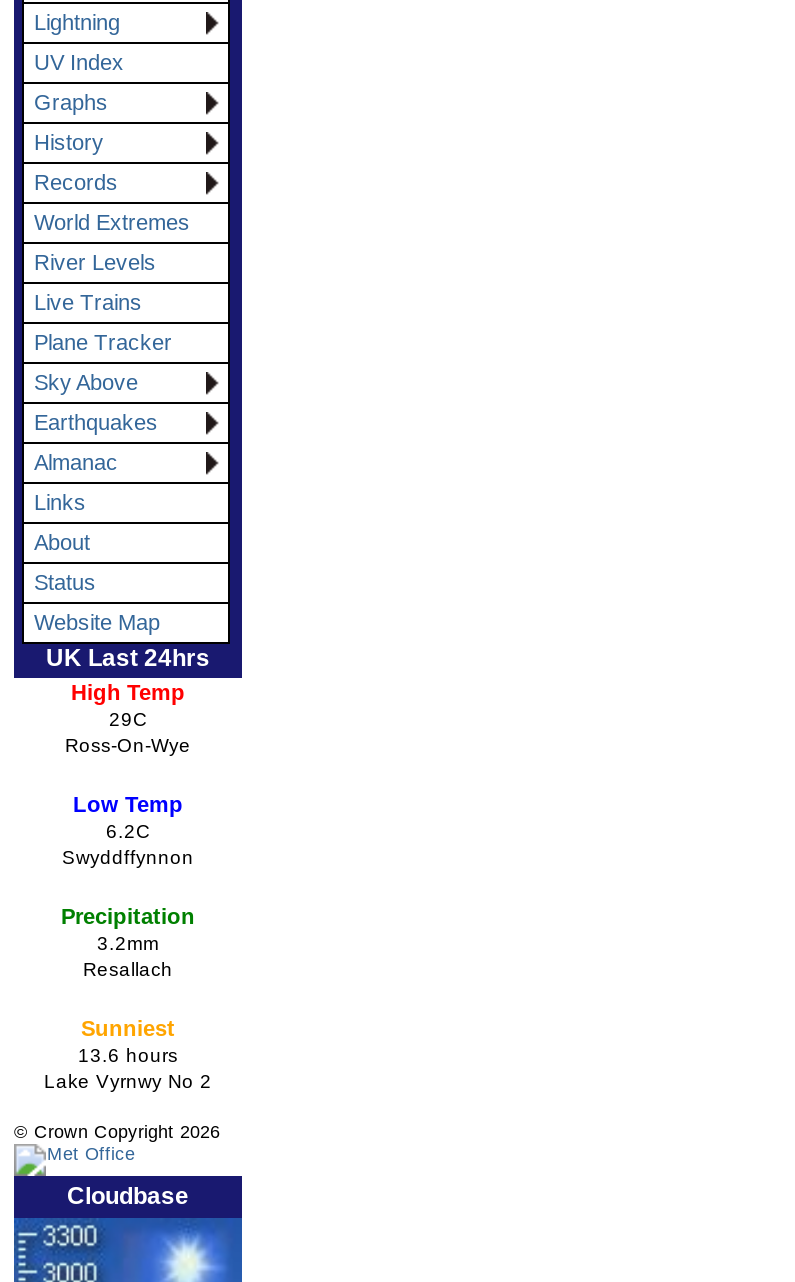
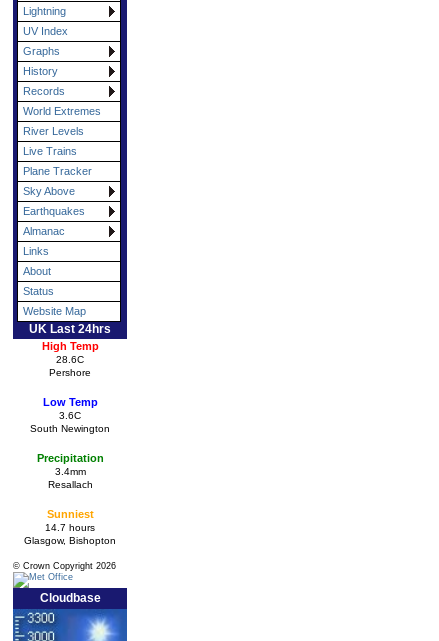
- 29C
- Ross-On-Wye
+ 28.6C
+ Pershore

- 6.2C
- Swyddffynnon
+ 3.6C
+ South Newington

- 3.2mm
+ 3.4mm

- 13.6 hours
- Lake Vyrnwy No 2
+ 14.7 hours
+ Glasgow, Bishopton
